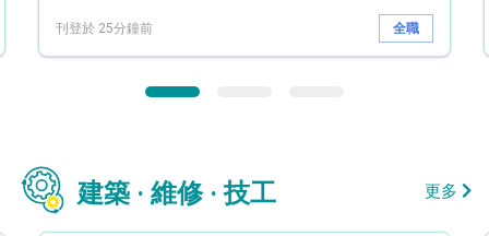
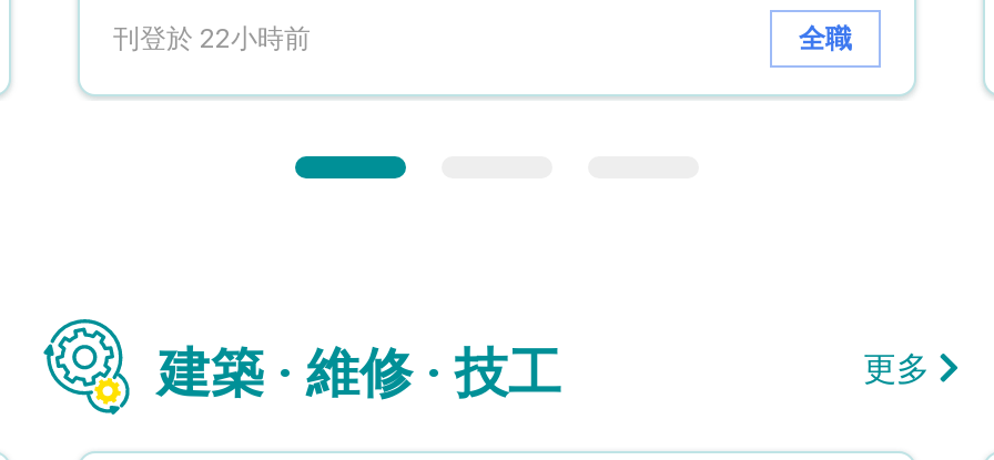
- 刊登於 25分鐘前
+ 刊登於 22小時前
